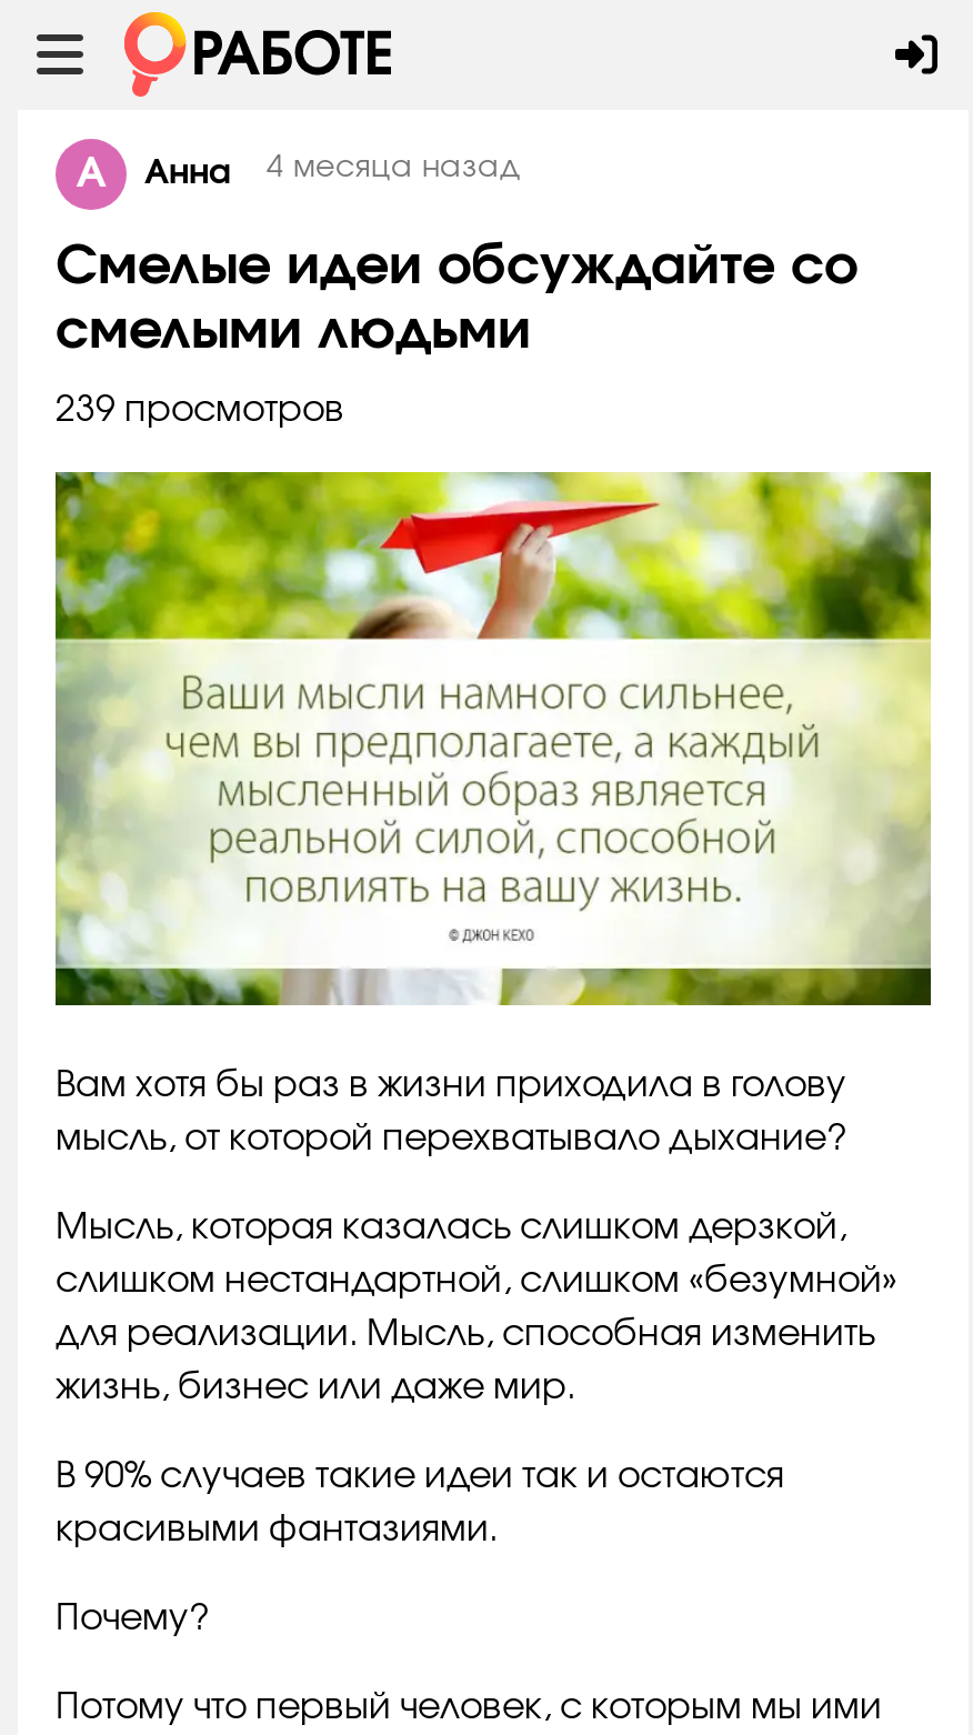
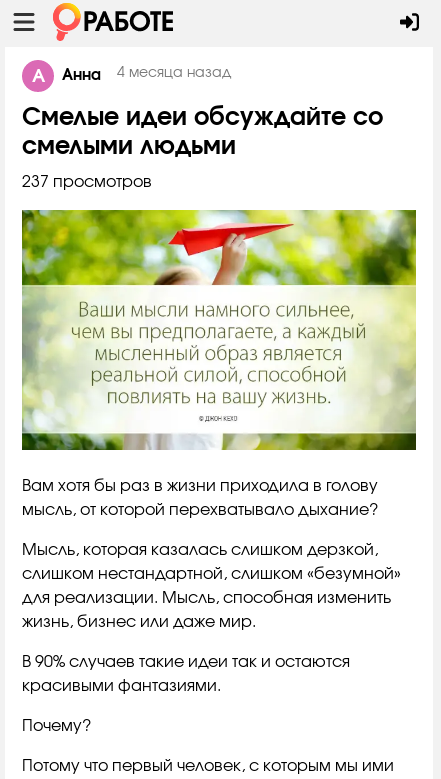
- 239 просмотров
+ 237 просмотров
